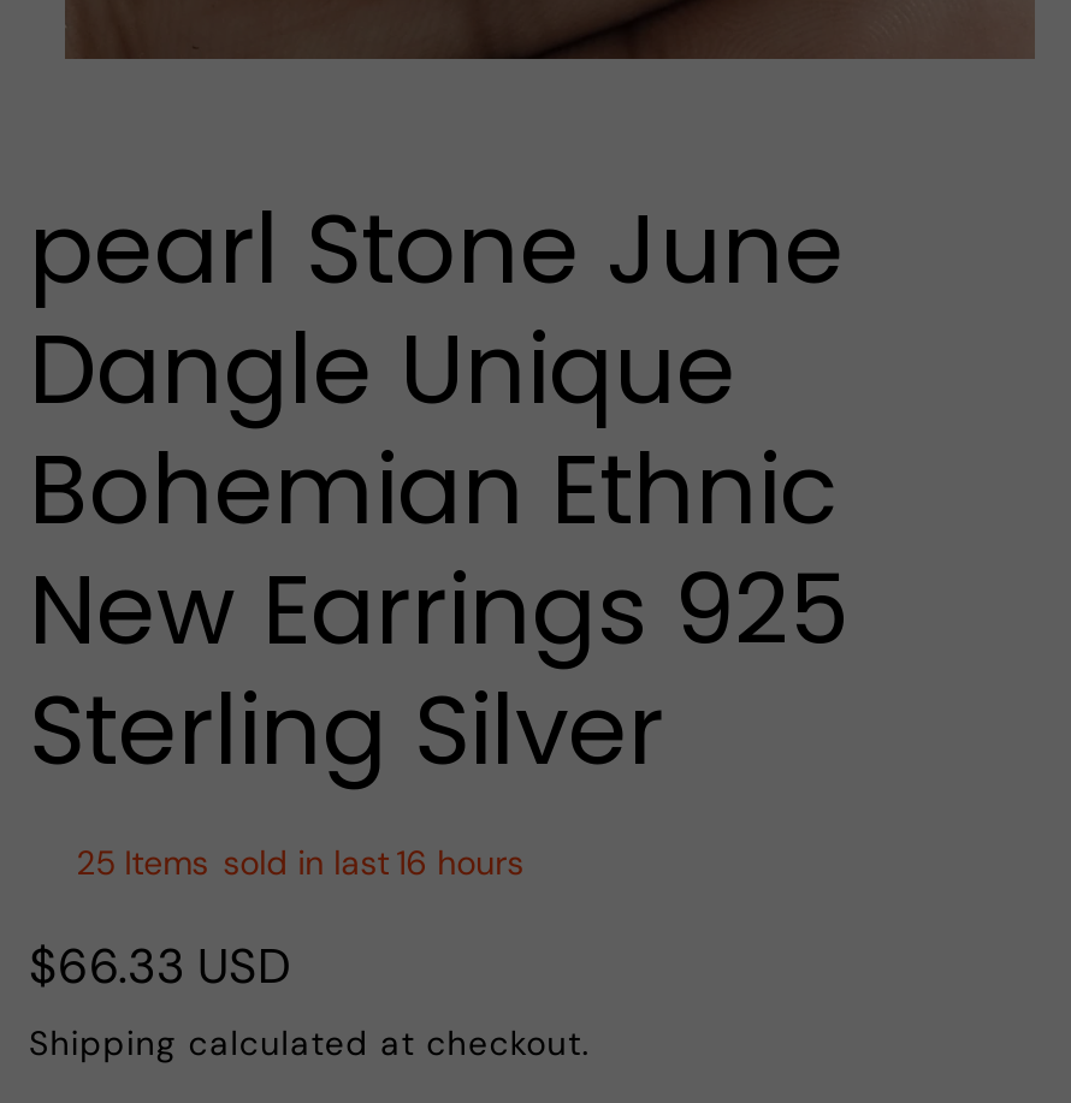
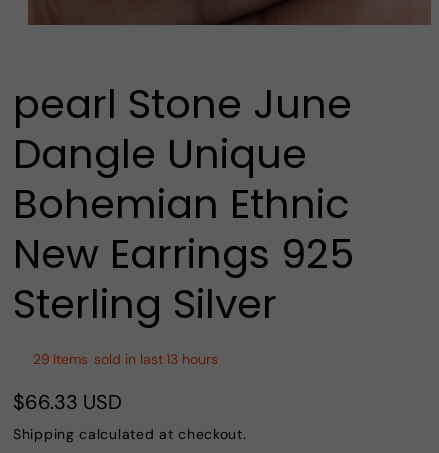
- 25 Items sold in last 16 hours
+ 29 Items sold in last 13 hours
